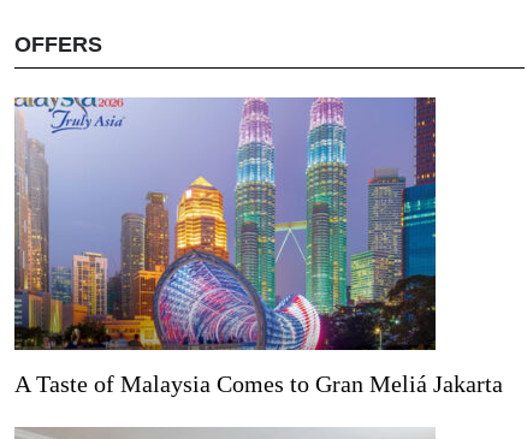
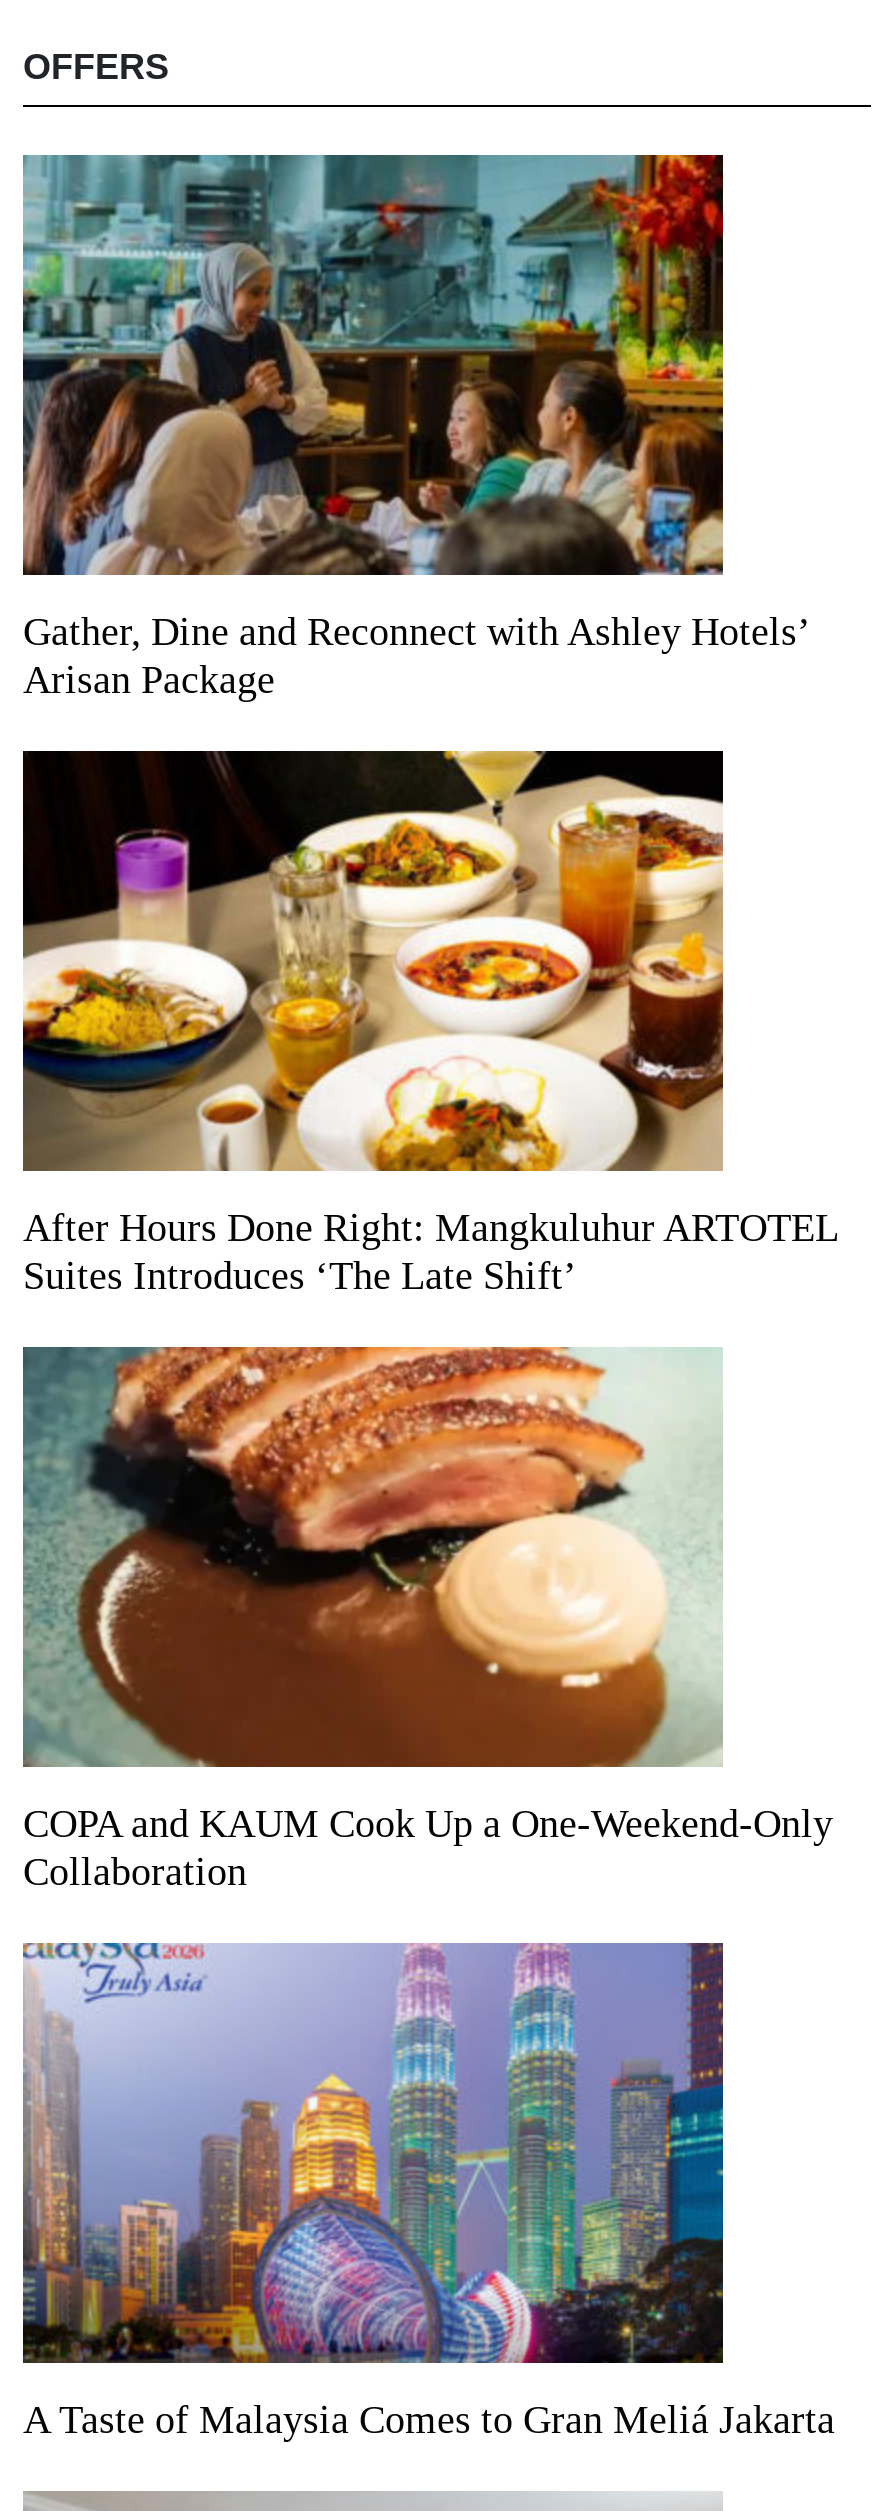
+ [image]
+ Gather, Dine and Reconnect with Ashley Hotels’
+ Arisan Package

+ [image]
+ After Hours Done Right: Mangkuluhur ARTOTEL
+ Suites Introduces ‘The Late Shift’

+ [image]
+ COPA and KAUM Cook Up a One-Weekend-Only
+ Collaboration
